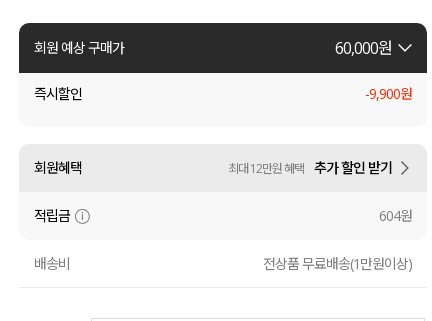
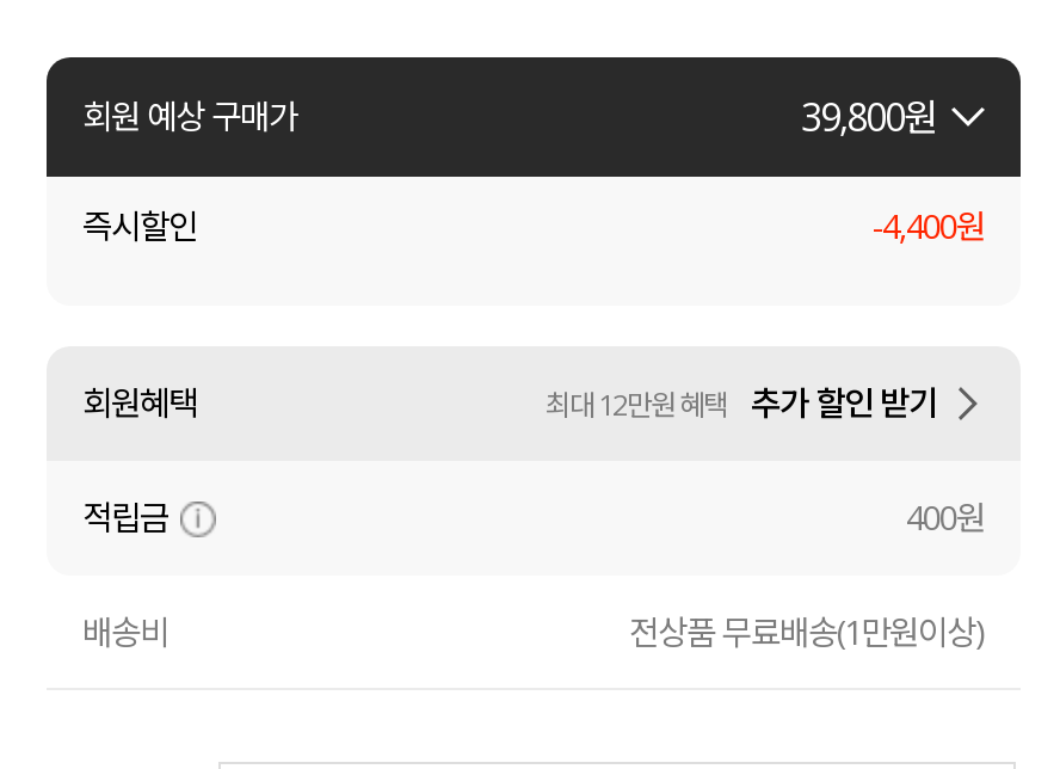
- 60,000원
+ 39,800원

- -9,900원
+ -4,400원

- 604원
+ 400원
